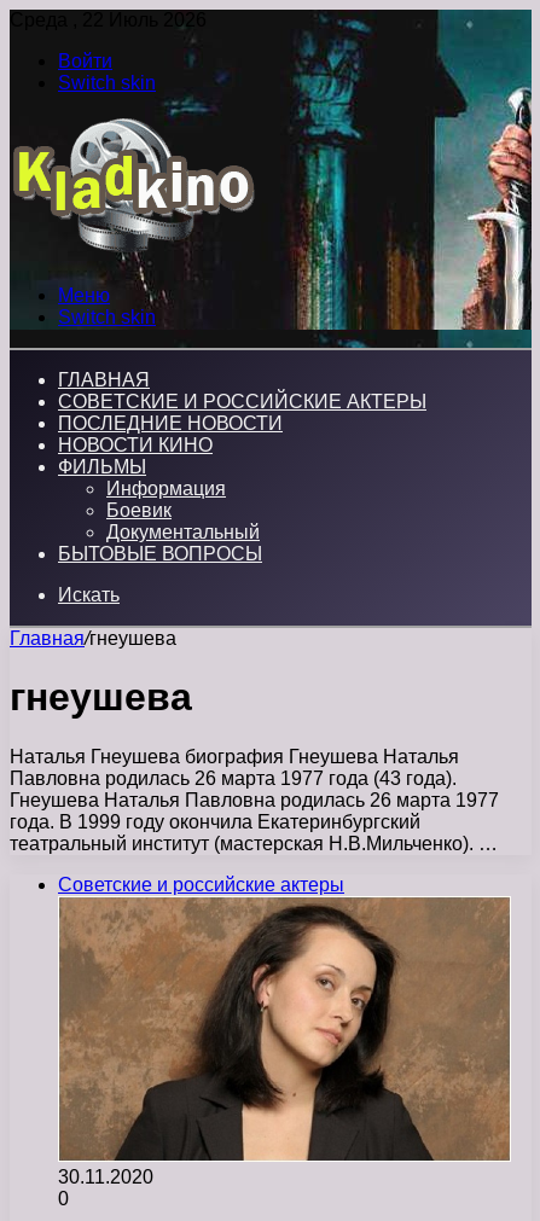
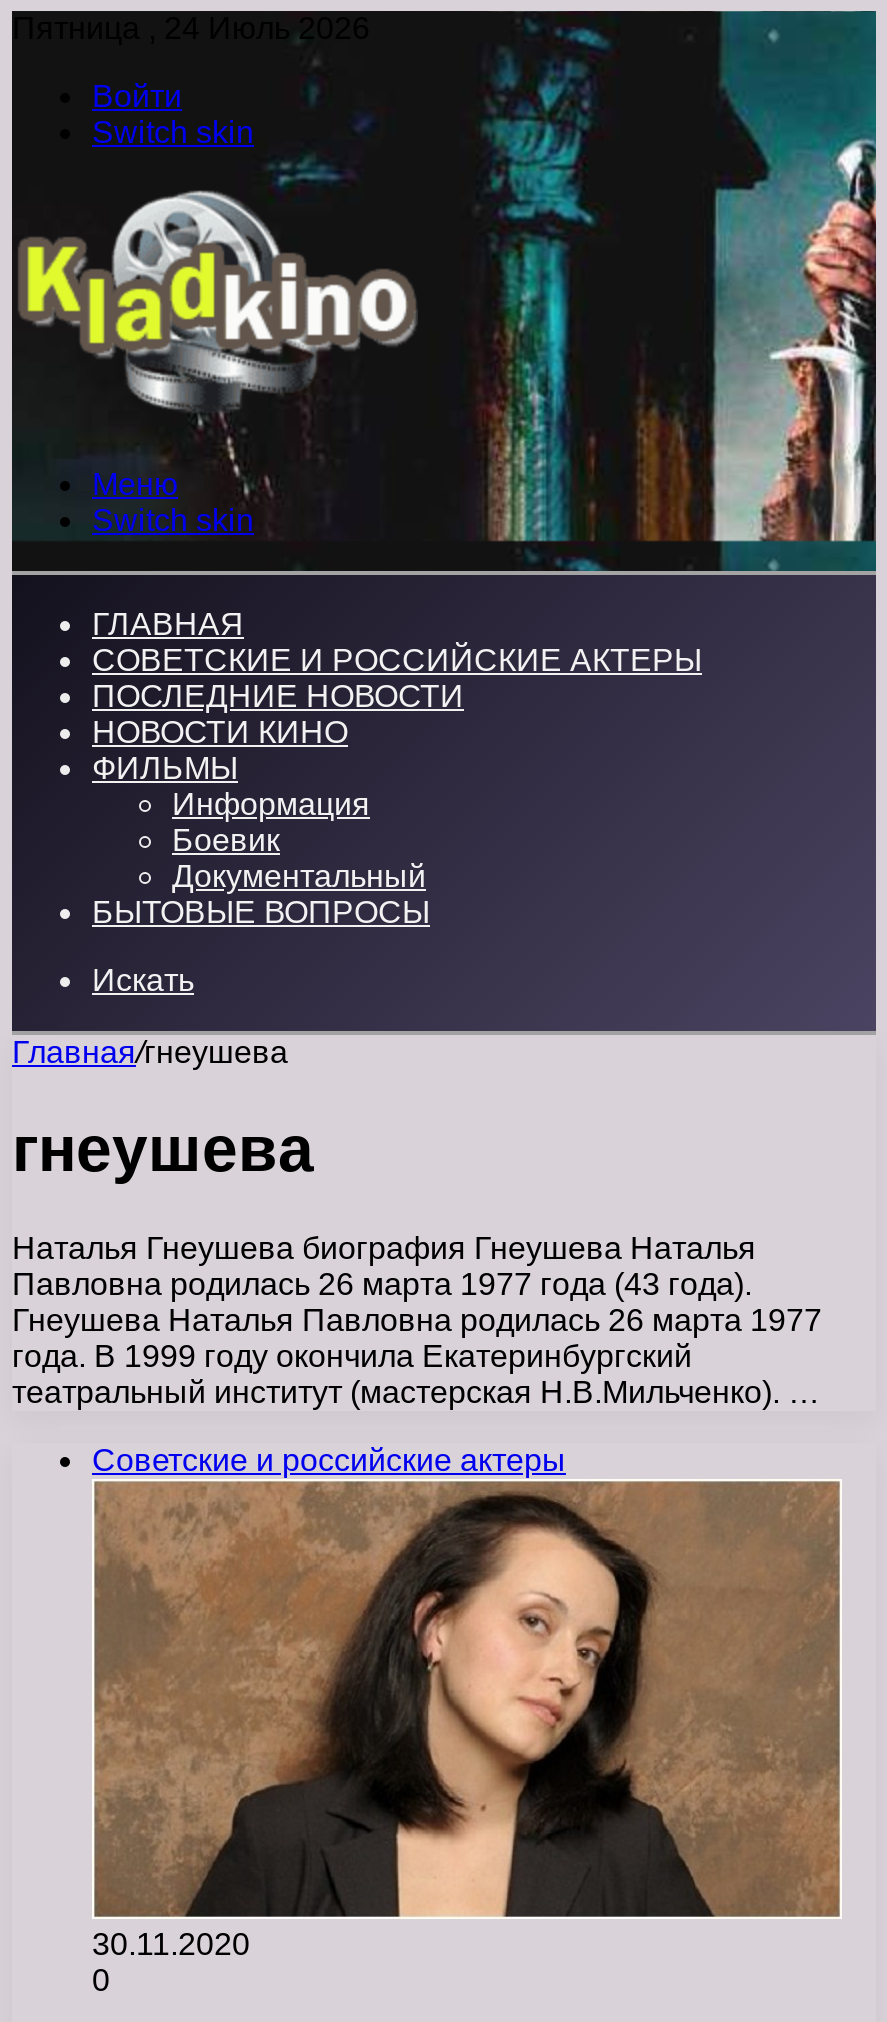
- Среда , 22 Июль 2026
+ Пятница , 24 Июль 2026
